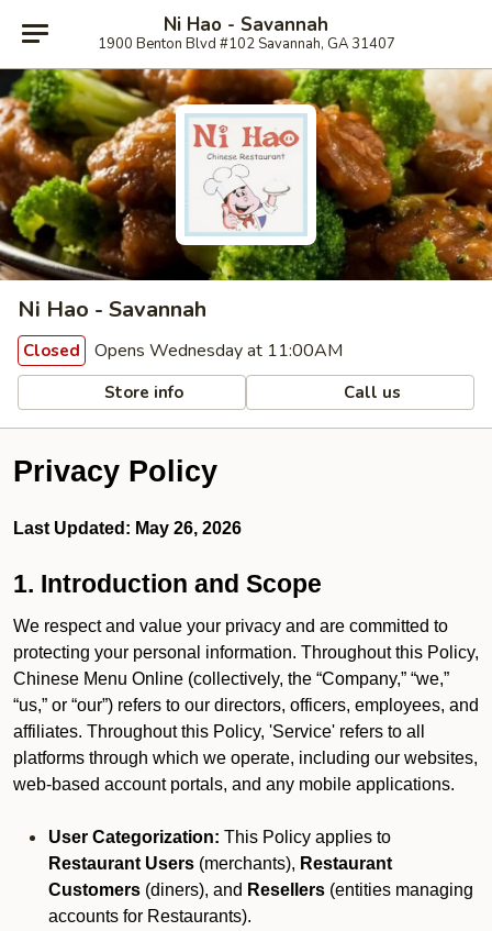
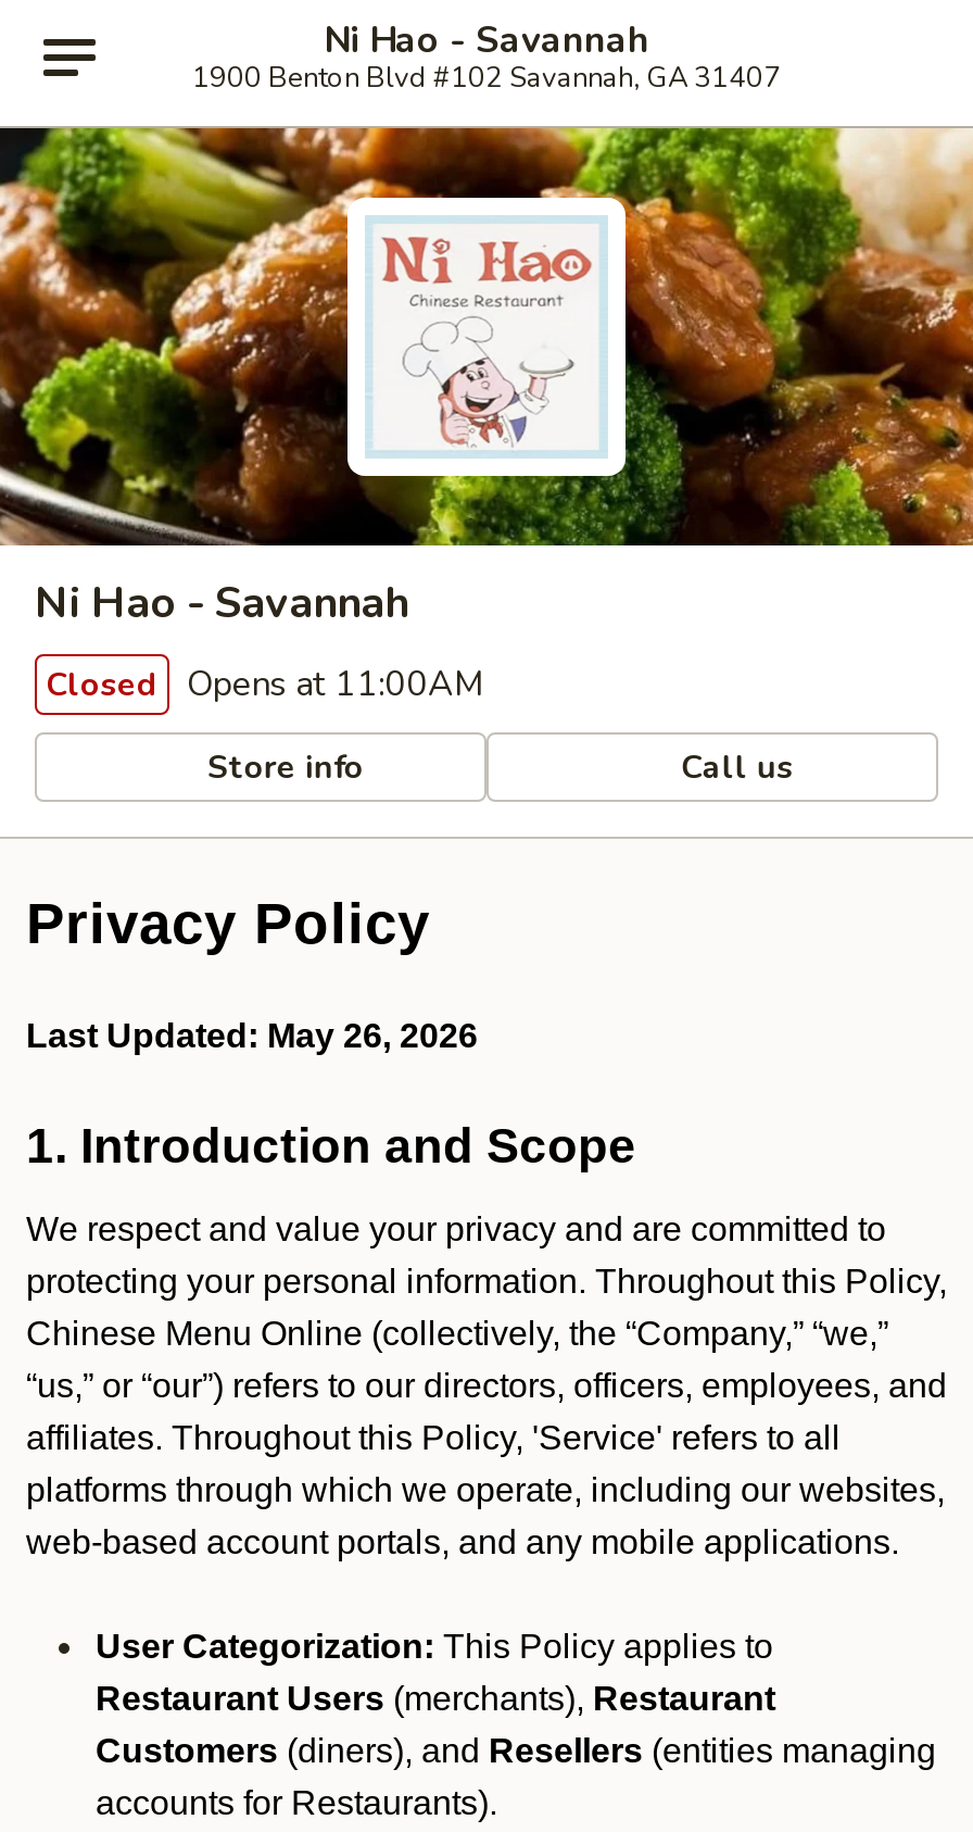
- Closed Opens Wednesday at 11:00AM
+ Closed Opens at 11:00AM
